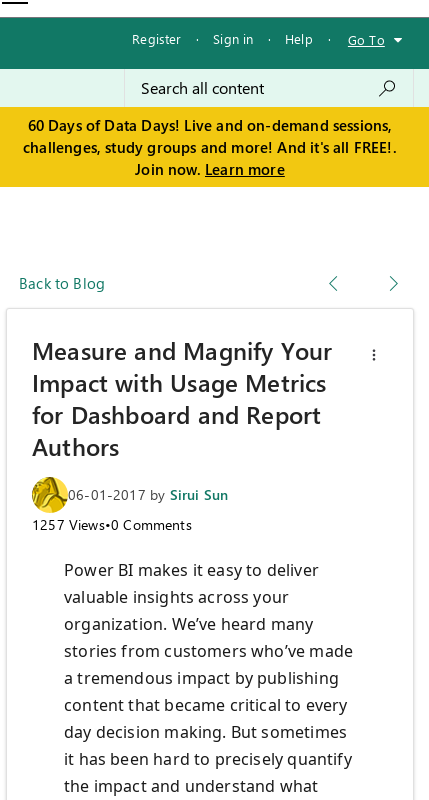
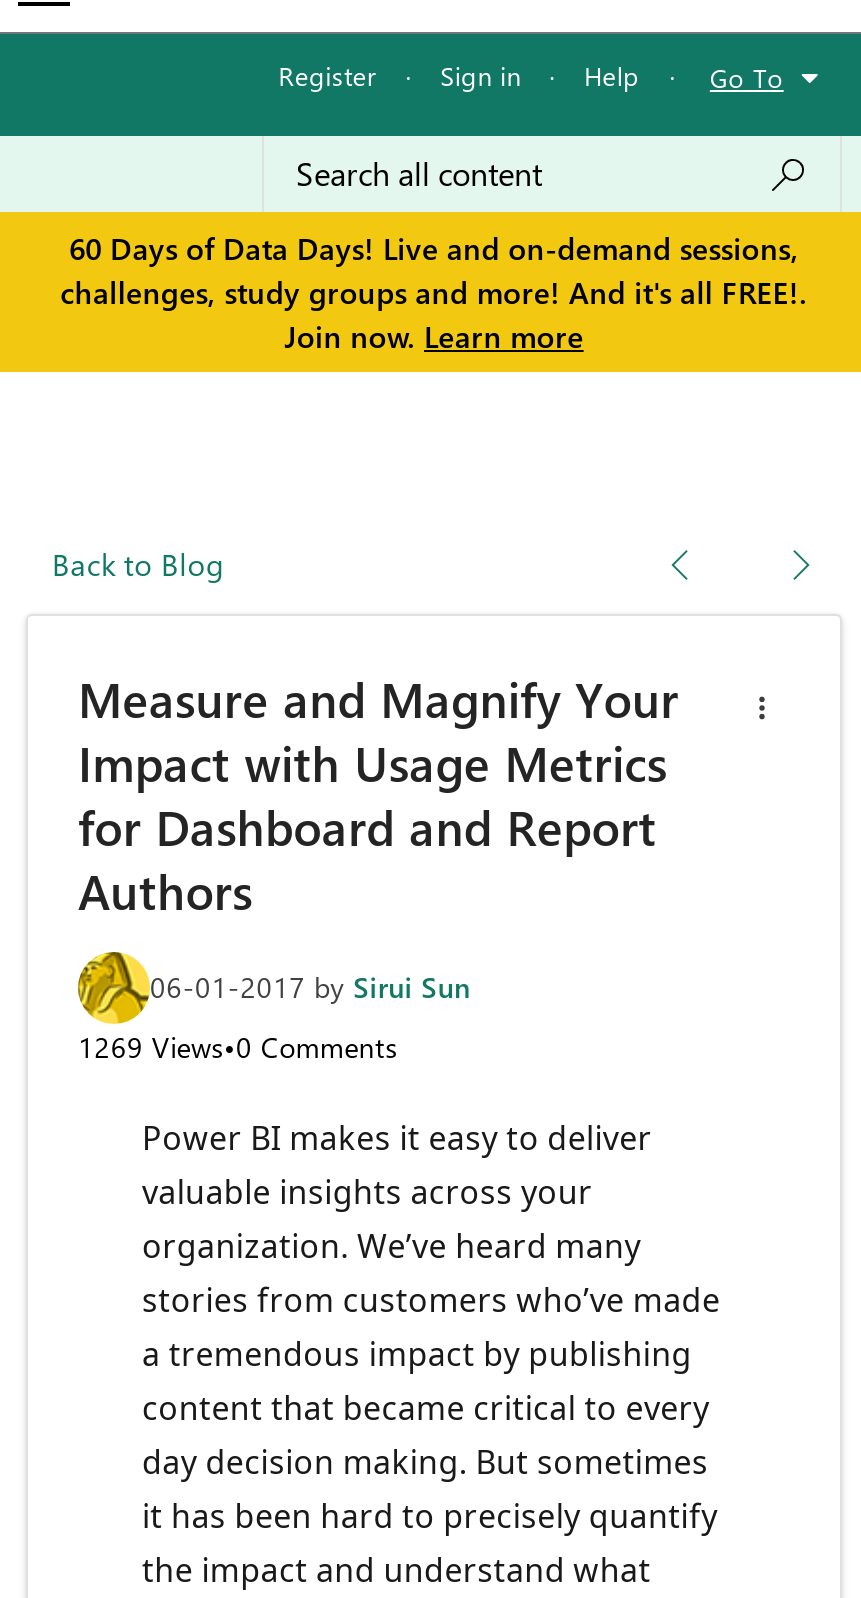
- 1257 Views•0 Comments
+ 1269 Views•0 Comments
